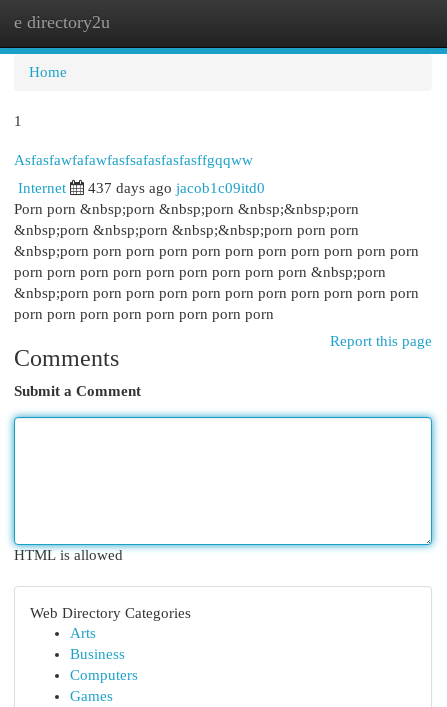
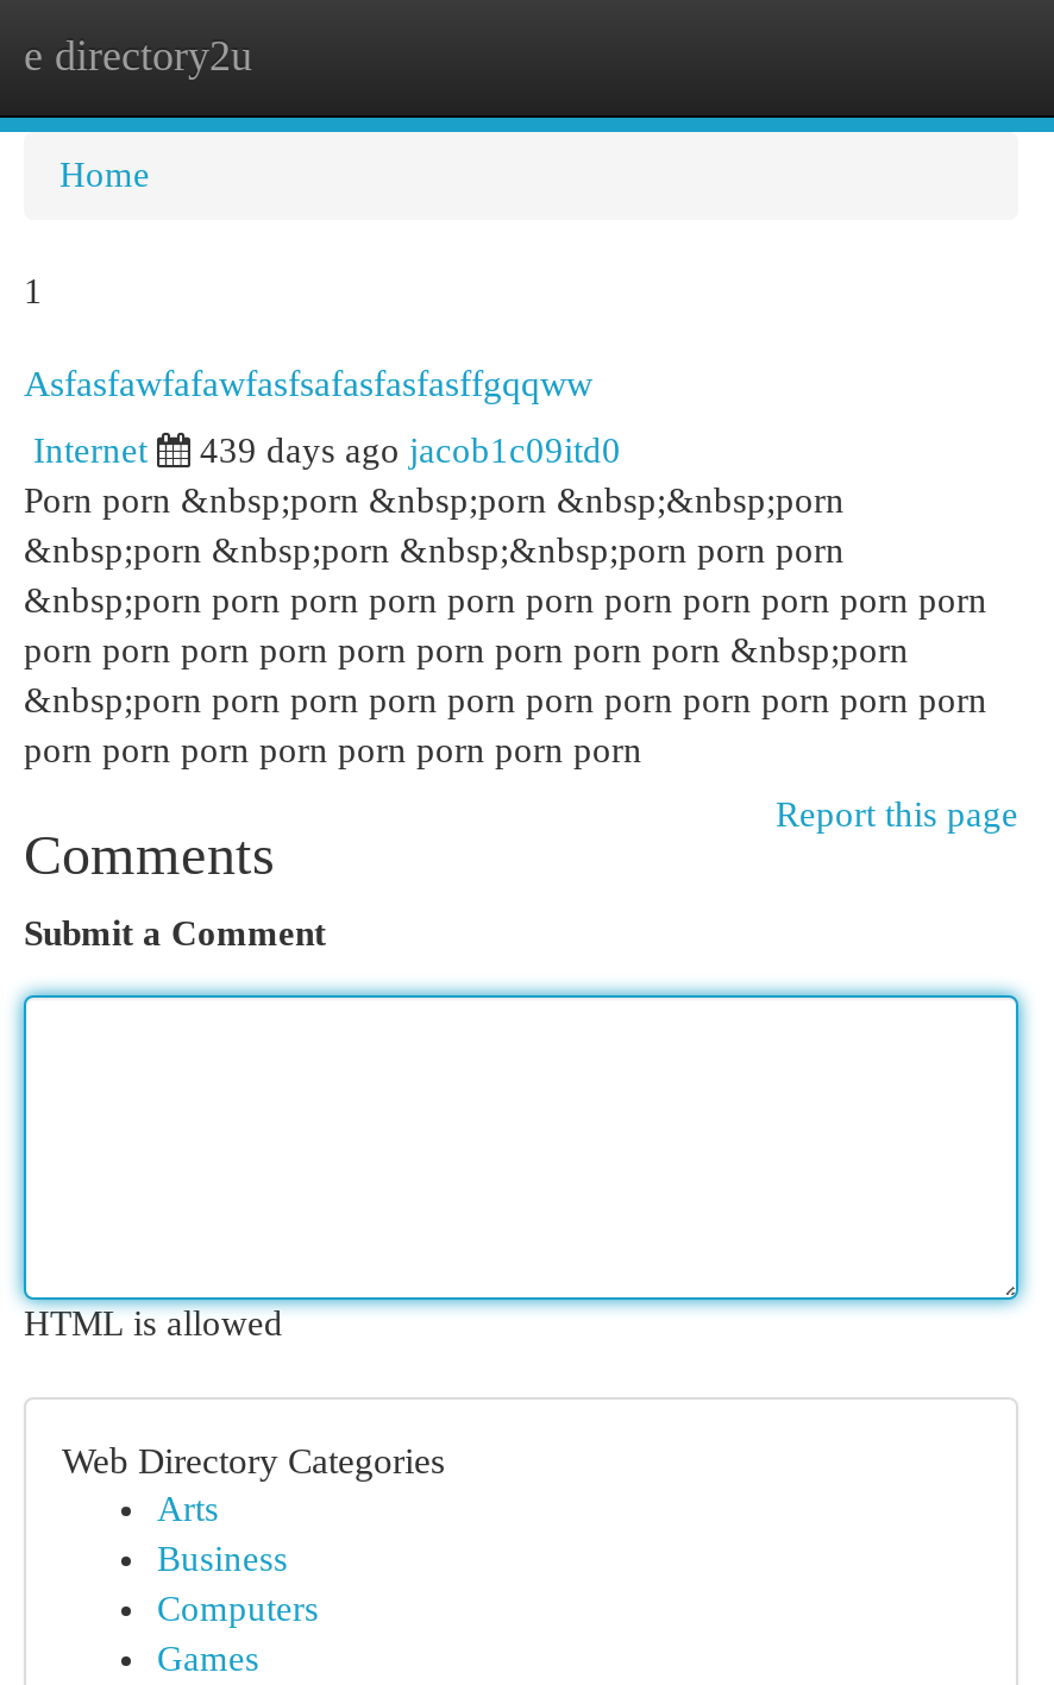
- 437 days ago jacob1c09itd0
+ 439 days ago jacob1c09itd0
